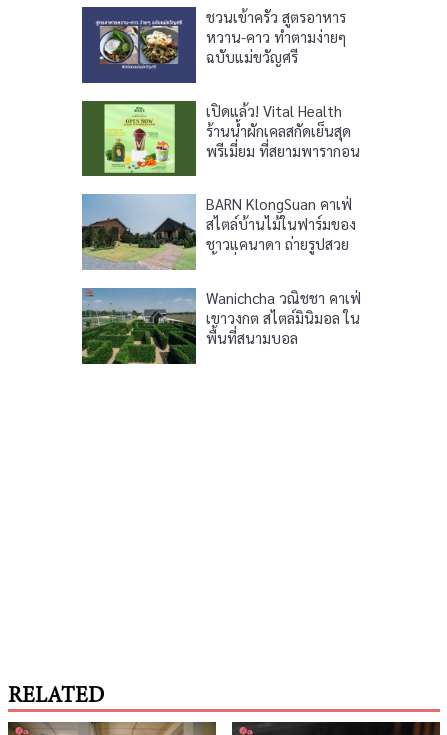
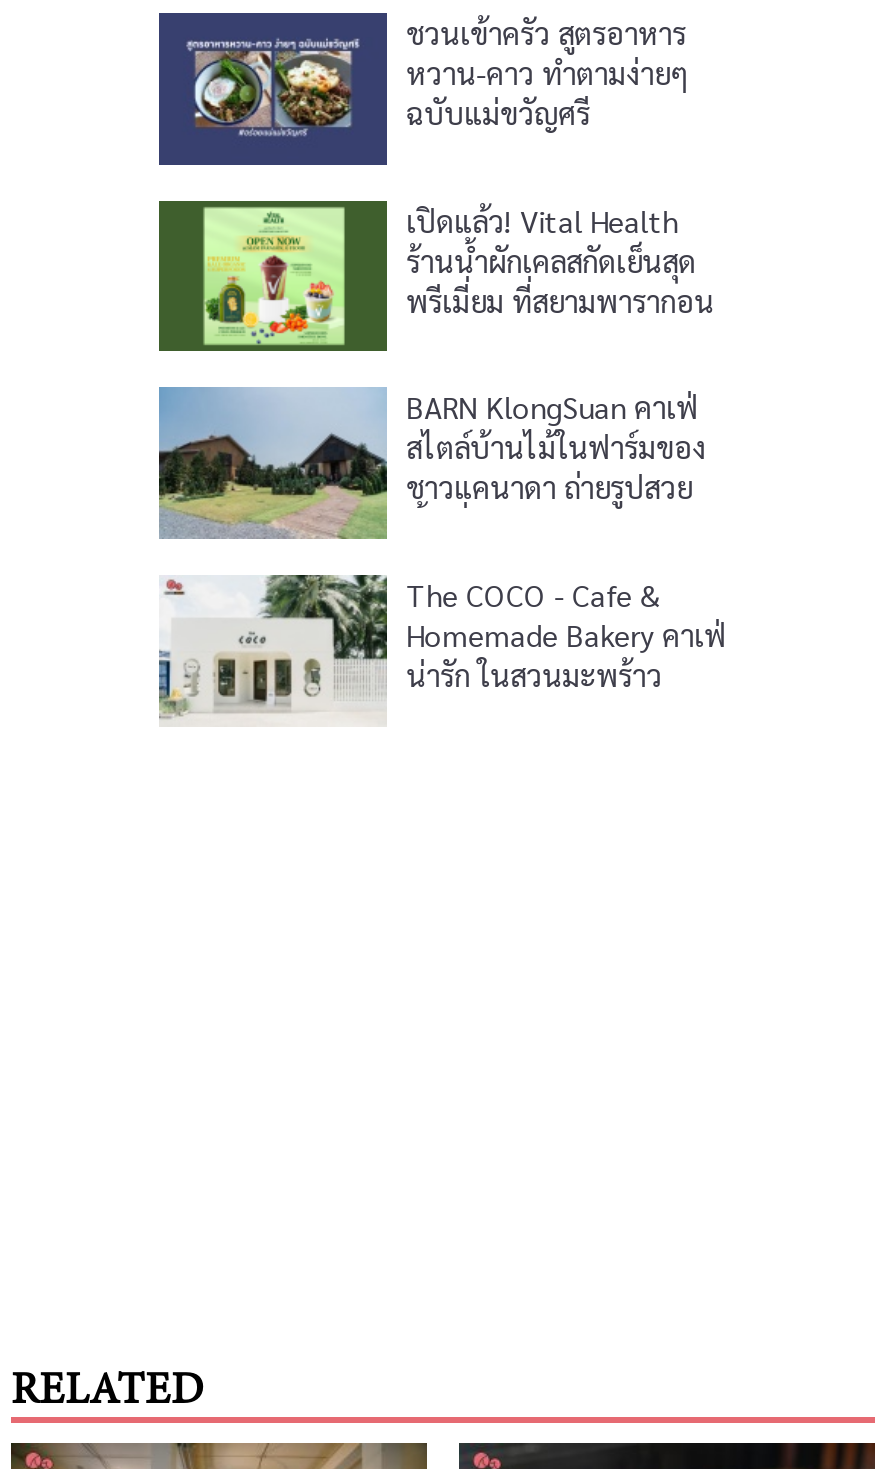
- [image]
- Wanichcha วณิชชา คาเฟ่
- เขาวงกต สไตล์มินิมอล ใน
- พื้นที่สนามบอล
+ [image]
+ The COCO - Cafe &
+ Homemade Bakery คาเฟ่
+ น่ารัก ในสวนมะพร้าว
